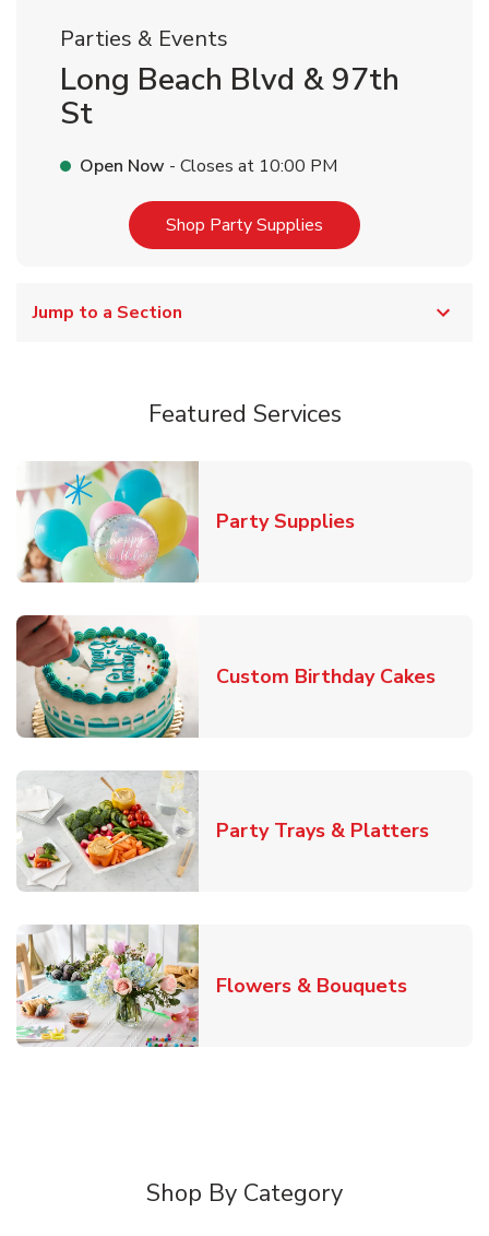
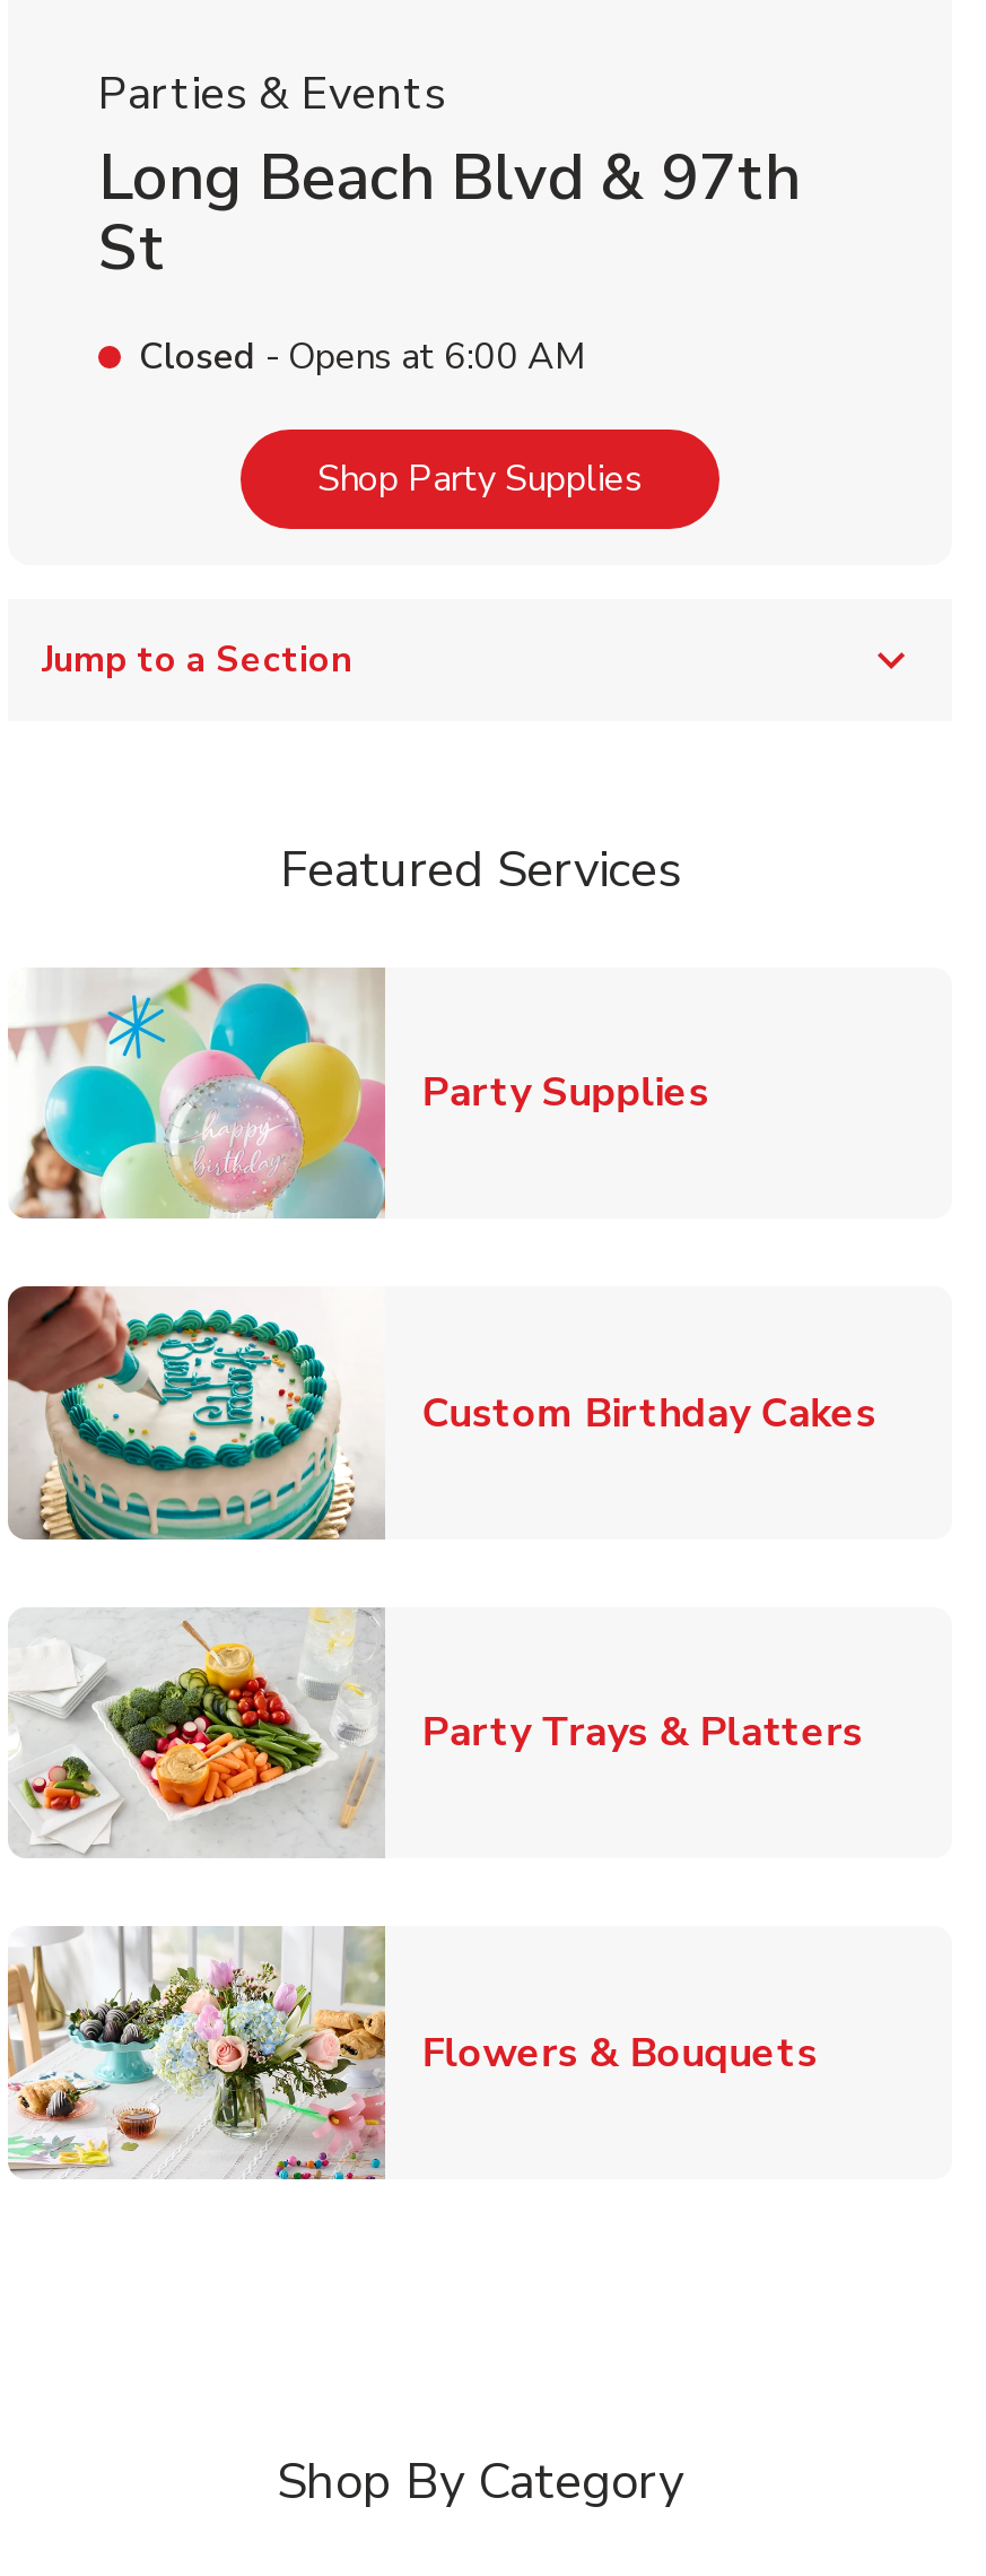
- Open Now - Closes at 10:00 PM
+ Closed - Opens at 6:00 AM
